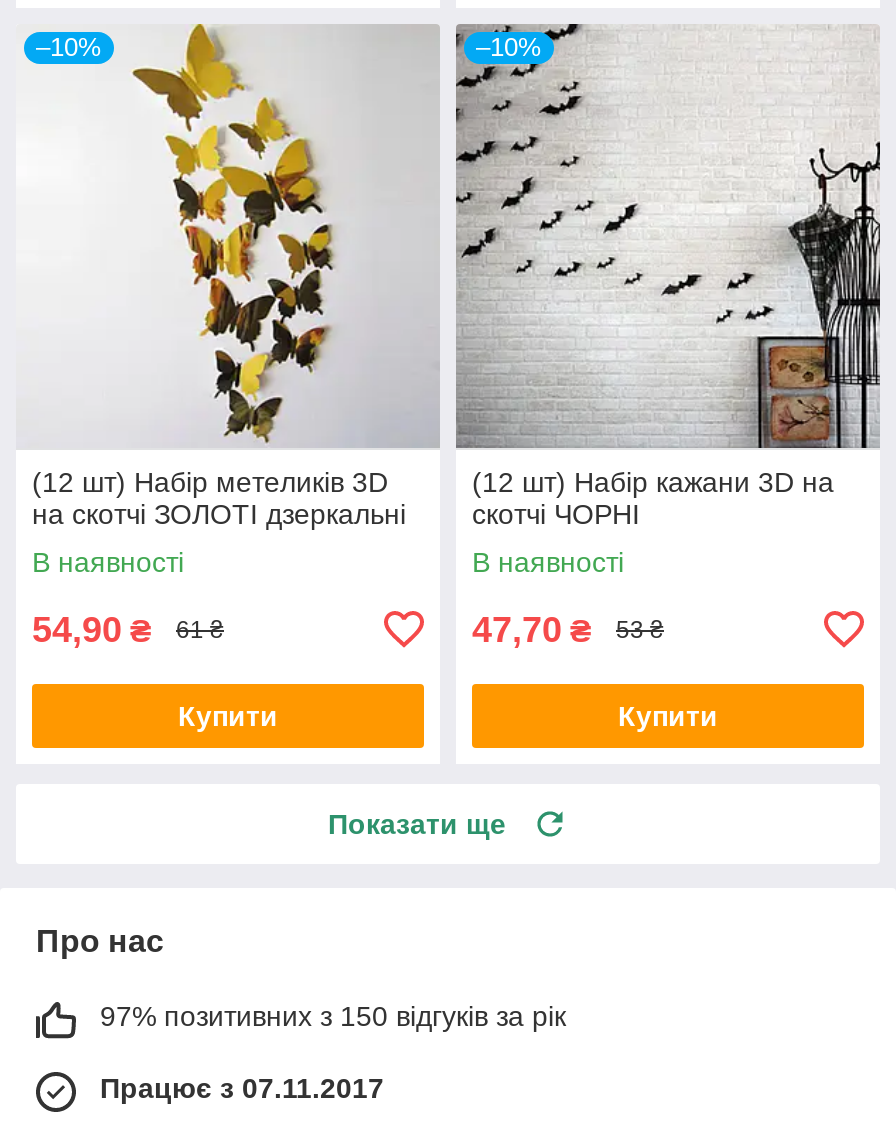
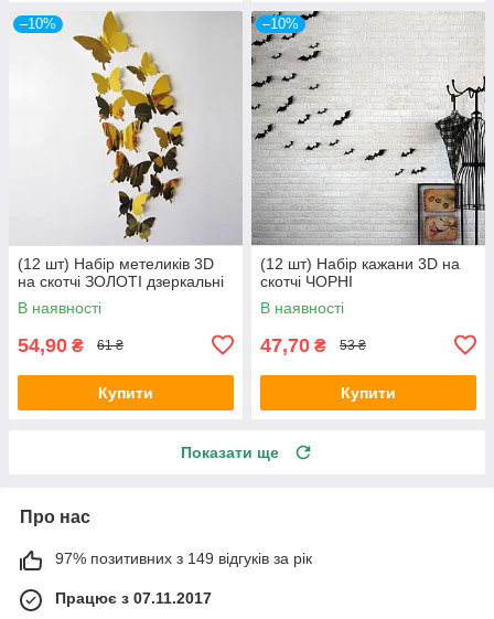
- 97% позитивних з 150 відгуків за рік
+ 97% позитивних з 149 відгуків за рік
